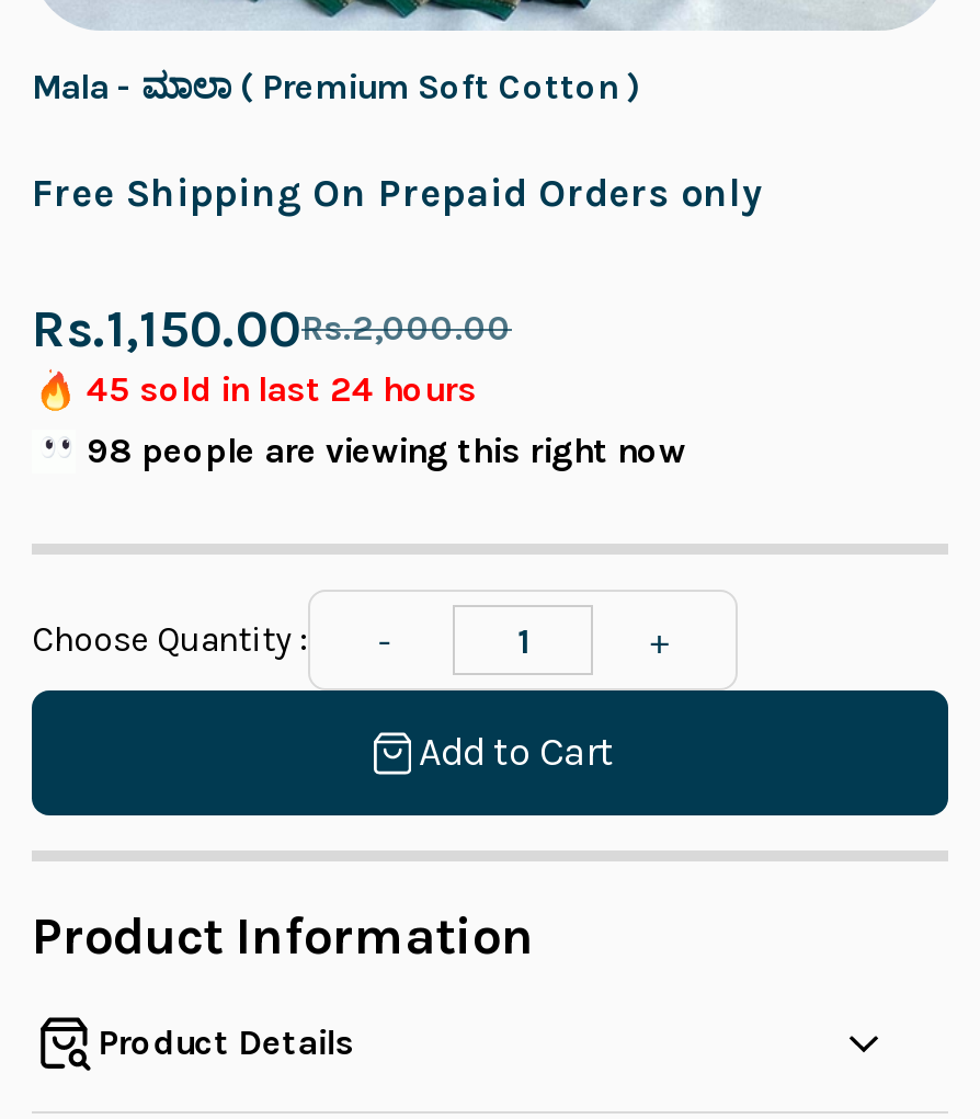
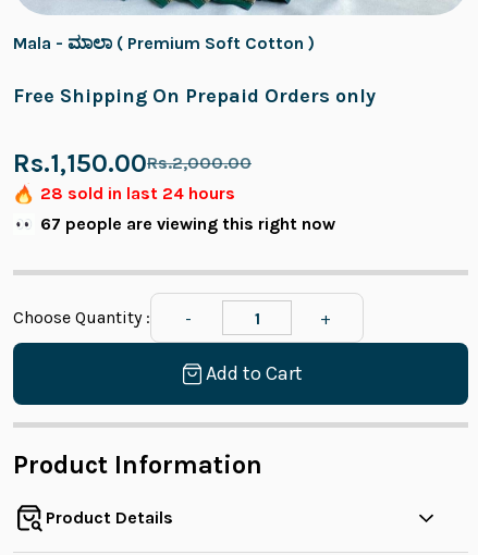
- 45 sold in last 24 hours
+ 28 sold in last 24 hours

- 98 people are viewing this right now
+ 67 people are viewing this right now
